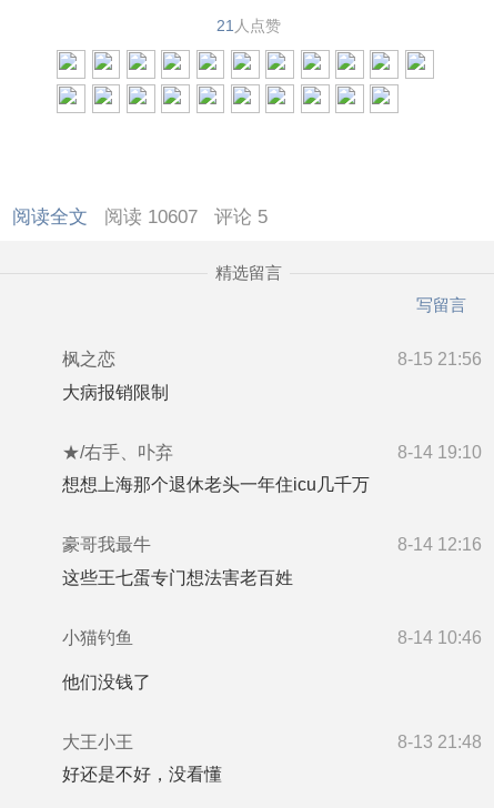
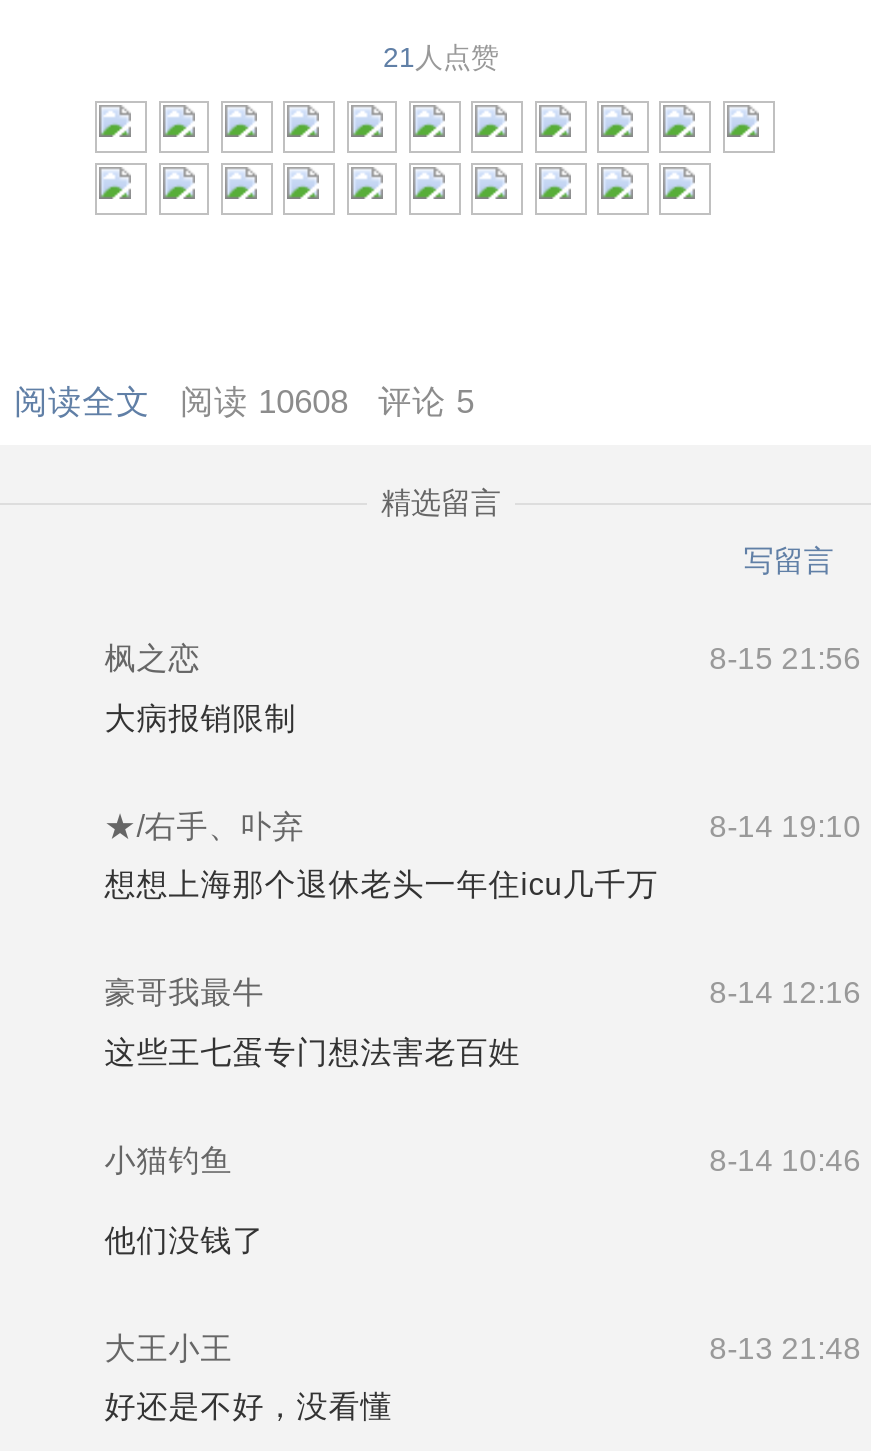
- 阅读全文 阅读 10607 评论 5
+ 阅读全文 阅读 10608 评论 5
